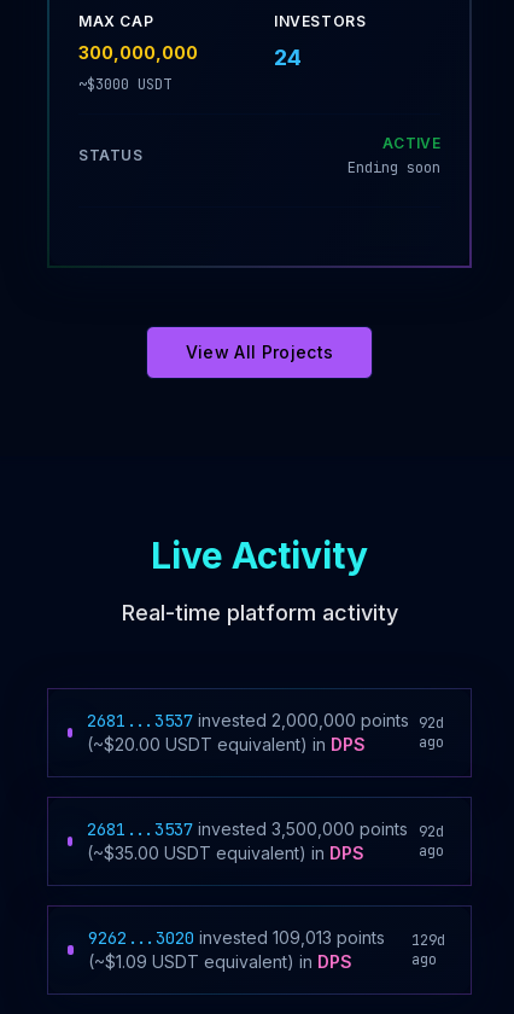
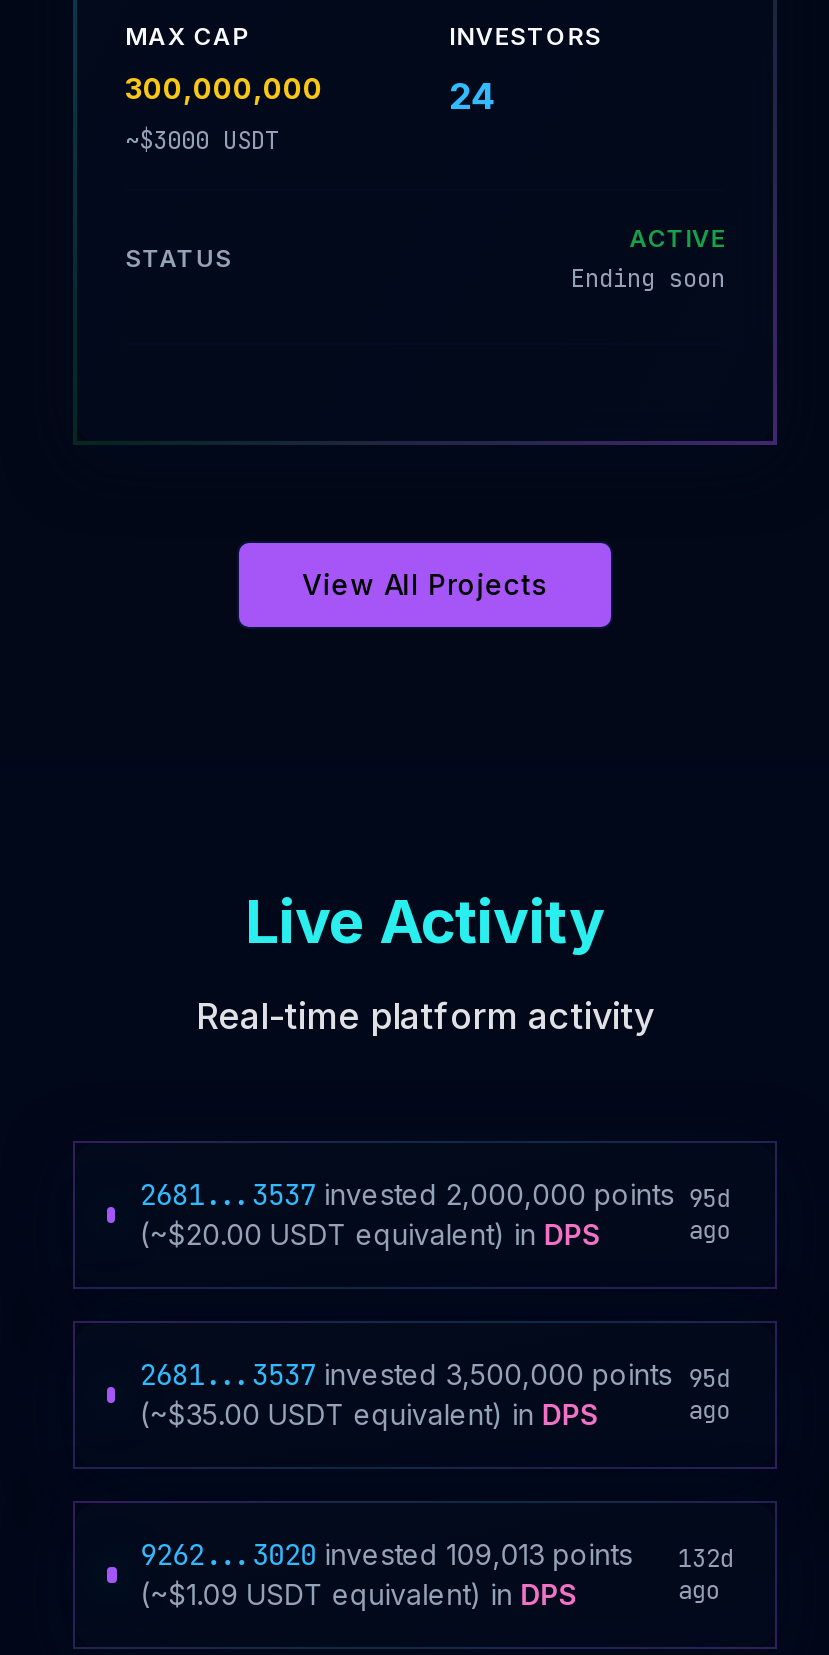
- 2681...3537 invested 2,000,000 points 92d
+ 2681...3537 invested 2,000,000 points 95d

- 2681...3537 invested 3,500,000 points 92d
+ 2681...3537 invested 3,500,000 points 95d

- 9262...3020 invested 109,013 points 129d
+ 9262...3020 invested 109,013 points 132d
